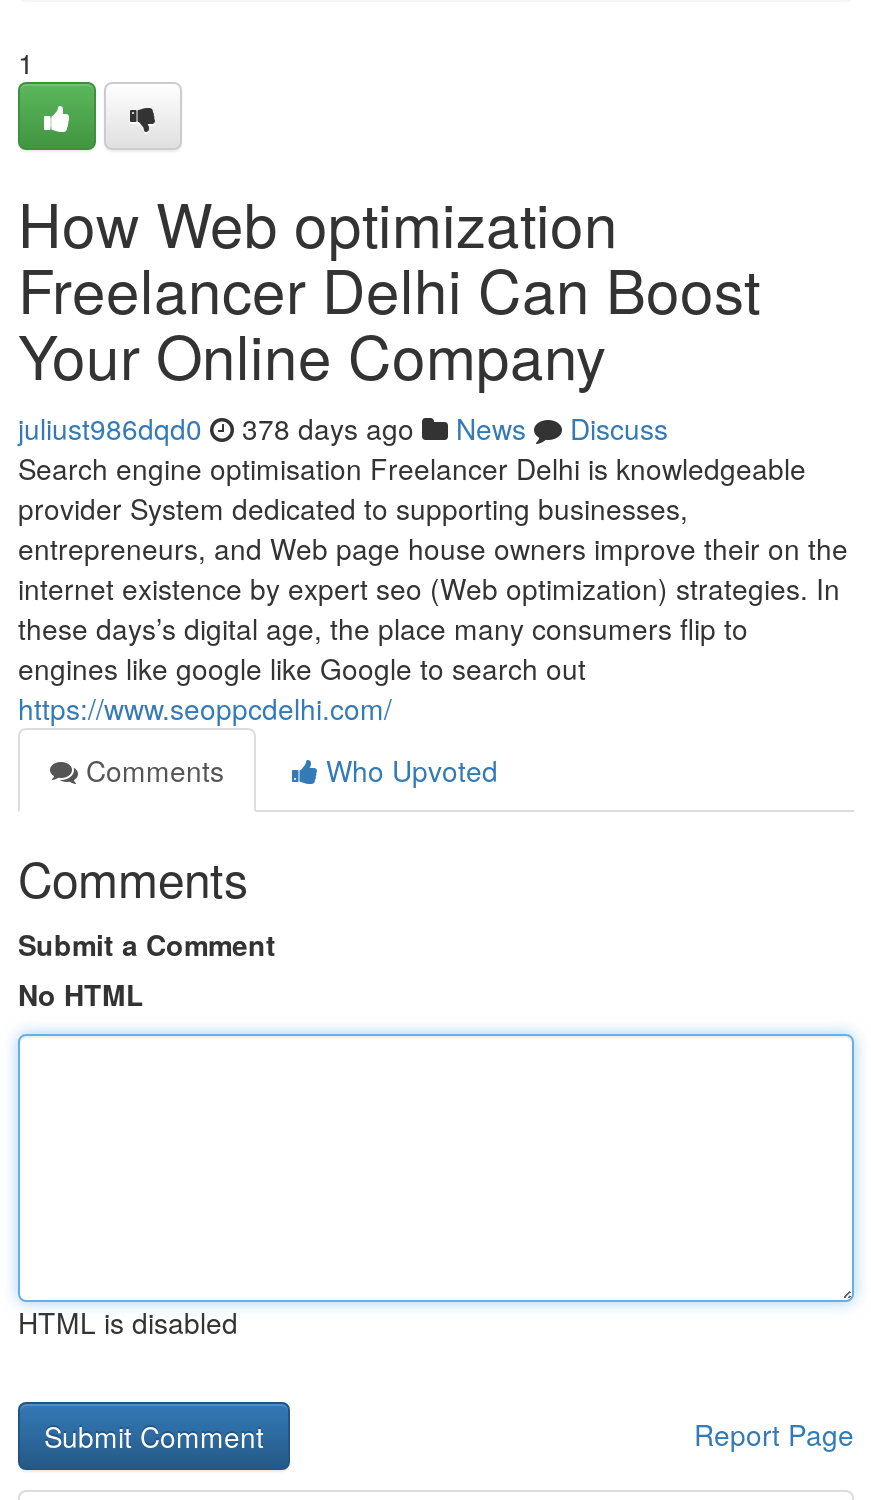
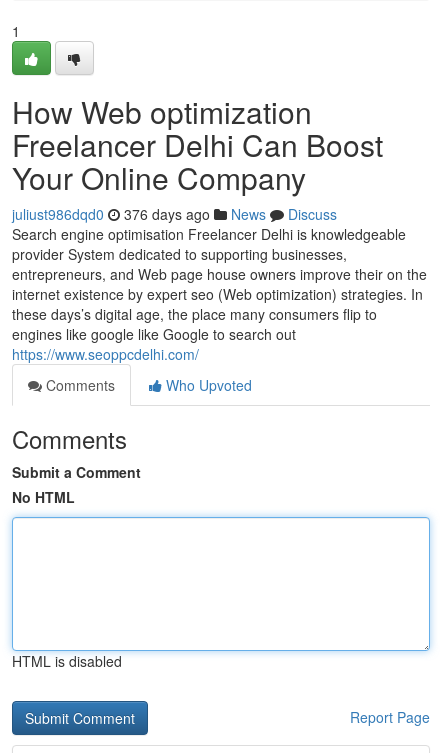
- juliust986dqd0 378 days ago News Discuss
+ juliust986dqd0 376 days ago News Discuss
